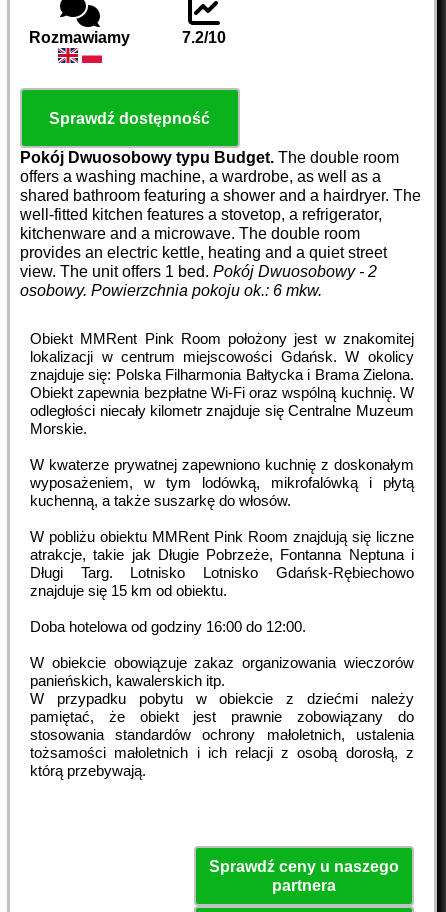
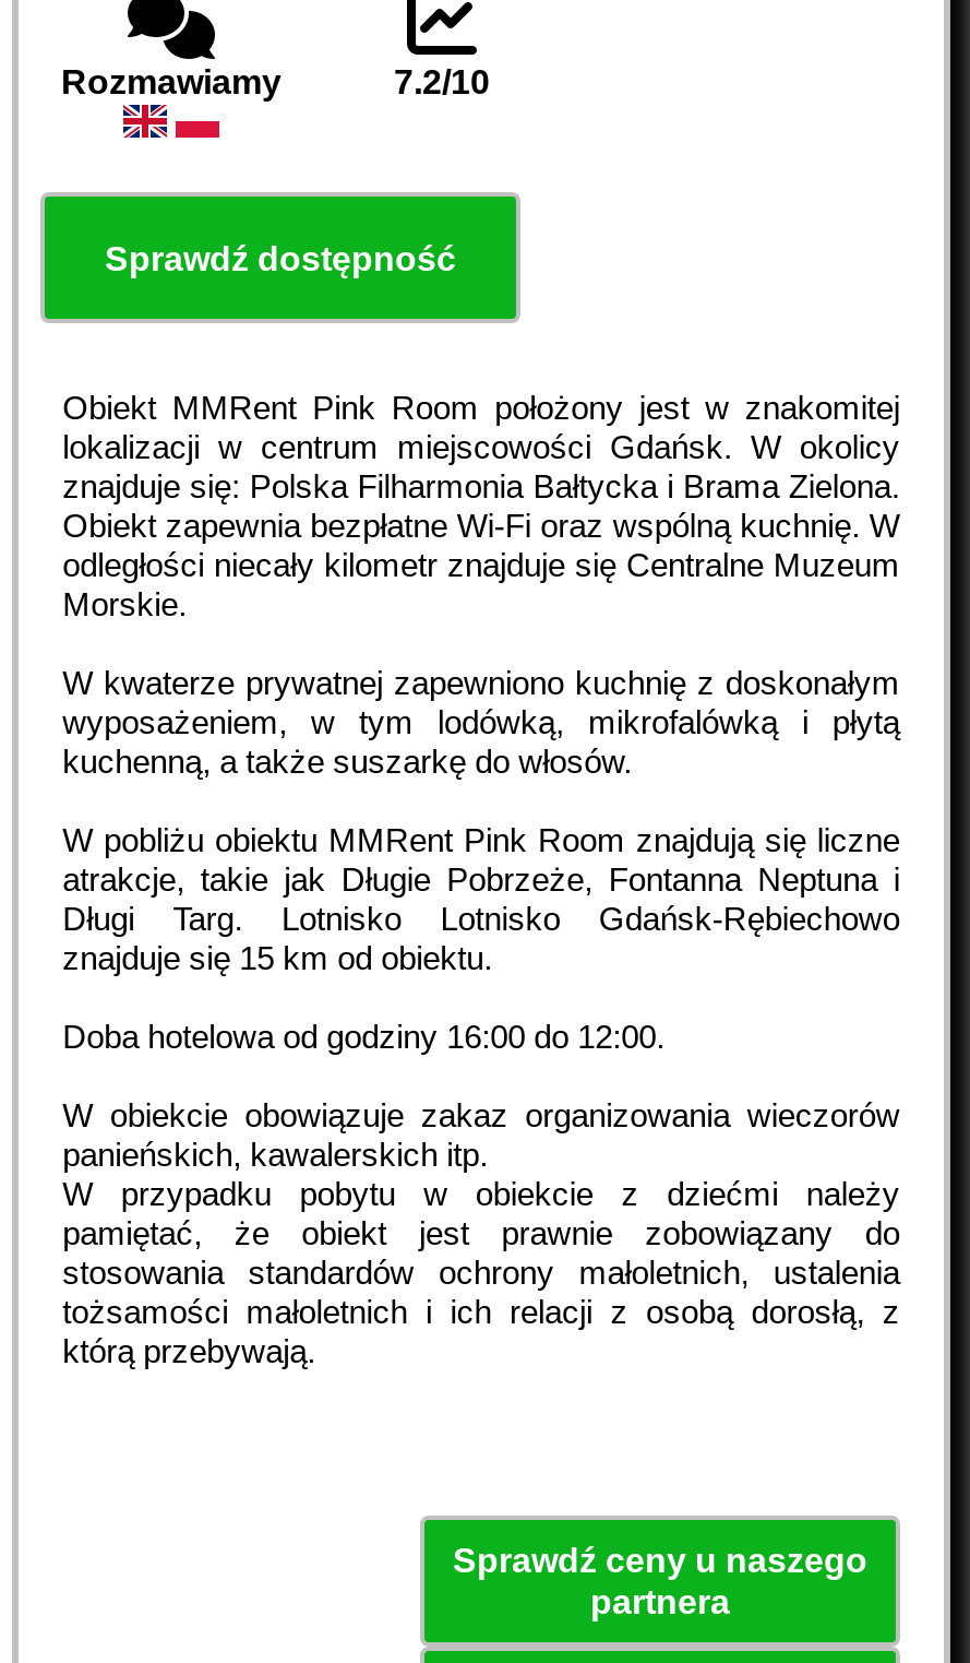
- Pokój Dwuosobowy typu Budget. The double room
- offers a washing machine, a wardrobe, as well as a
- shared bathroom featuring a shower and a hairdryer. The
- well-fitted kitchen features a stovetop, a refrigerator,
- kitchenware and a microwave. The double room
- provides an electric kettle, heating and a quiet street
- view. The unit offers 1 bed. Pokój Dwuosobowy - 2
- osobowy. Powierzchnia pokoju ok.: 6 mkw.
